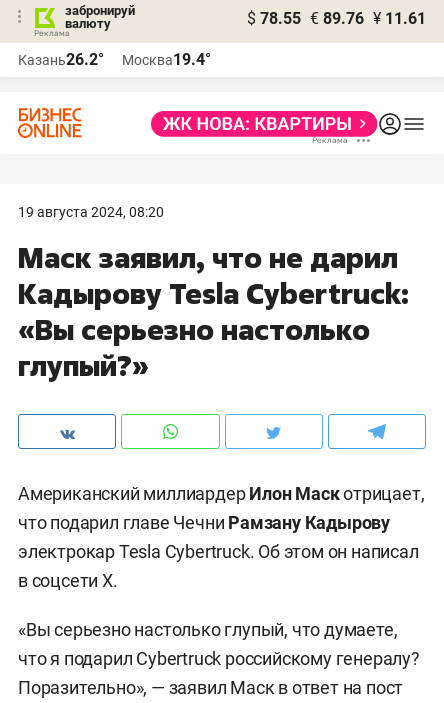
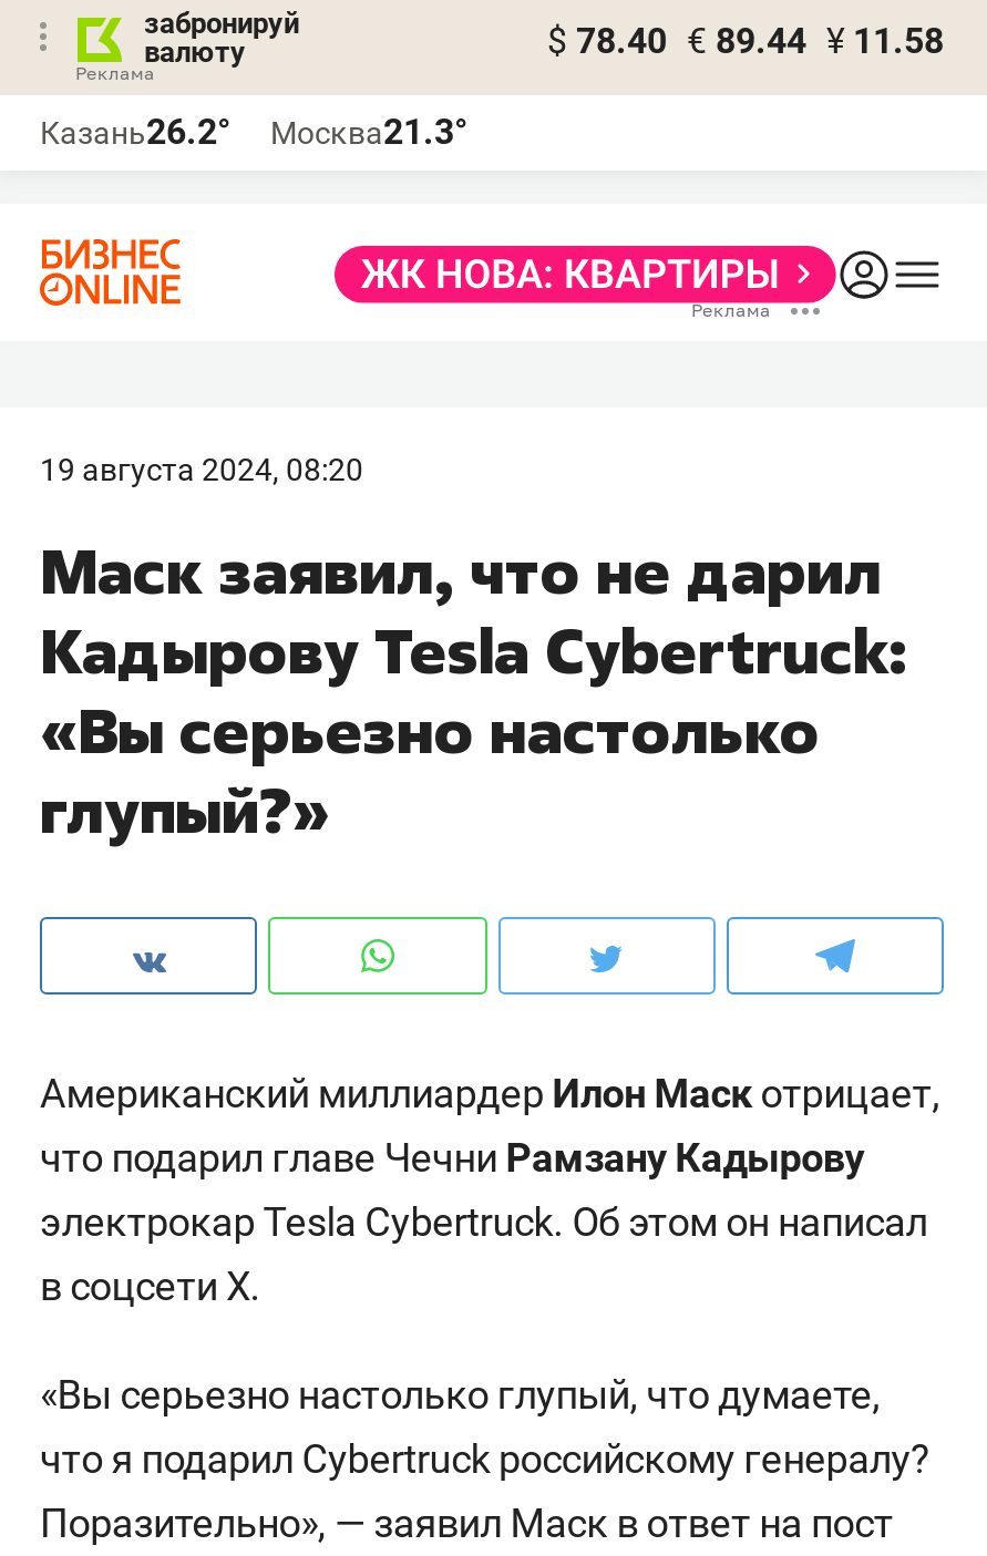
- $ 78.55 € 89.76 ¥ 11.61
+ $ 78.40 € 89.44 ¥ 11.58

- Казань26.2° Москва19.4°
+ Казань26.2° Москва21.3°
